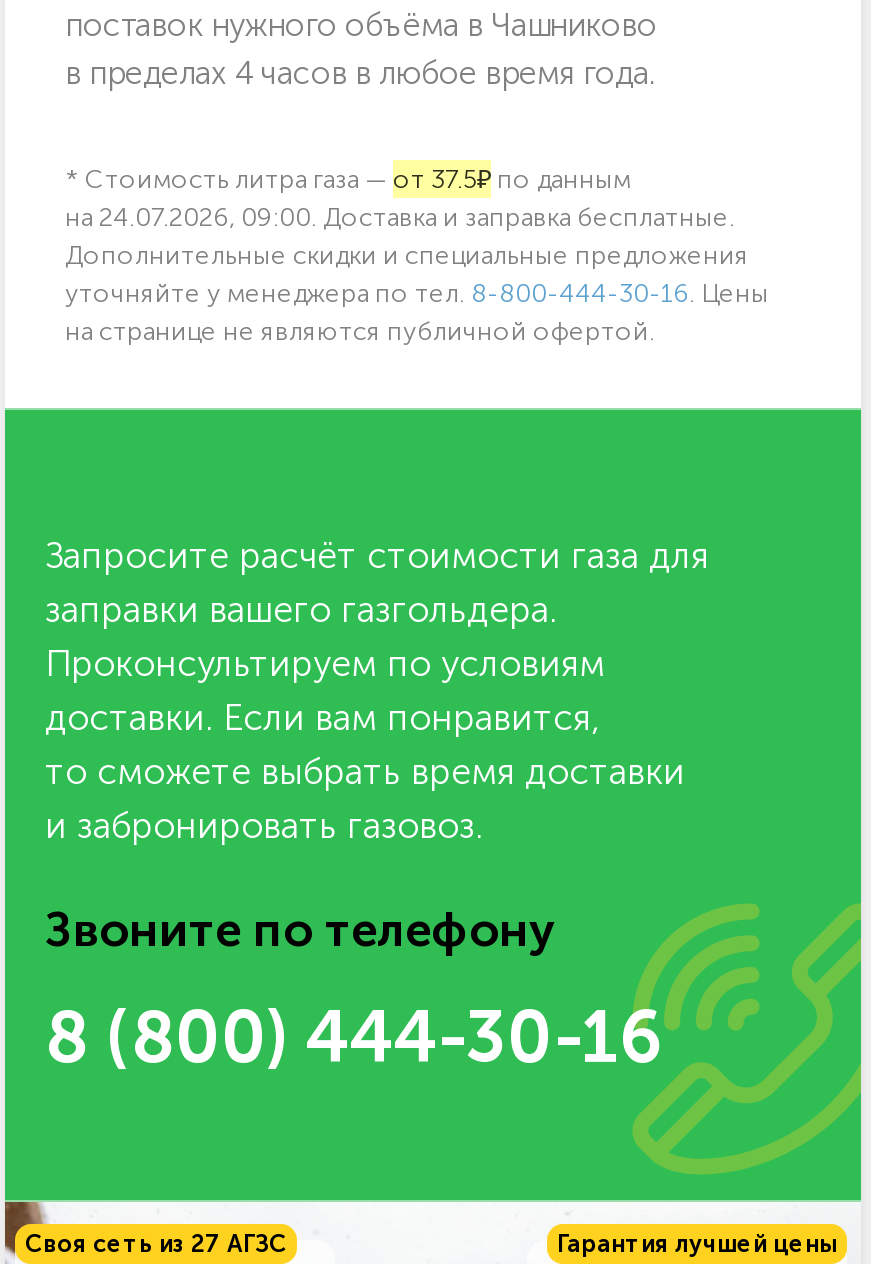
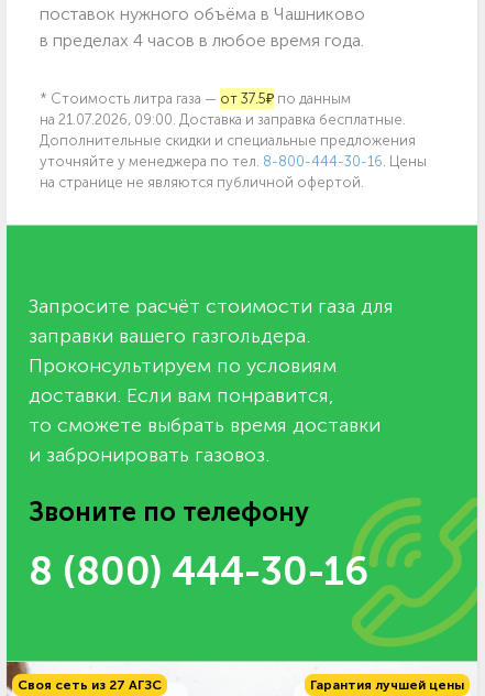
- на 24.07.2026, 09:00. Доставка и заправка бесплатные.
+ на 21.07.2026, 09:00. Доставка и заправка бесплатные.
